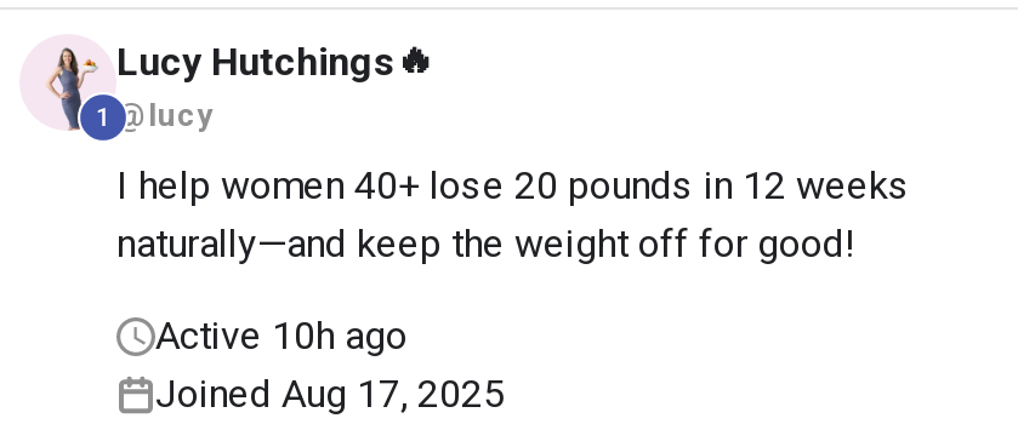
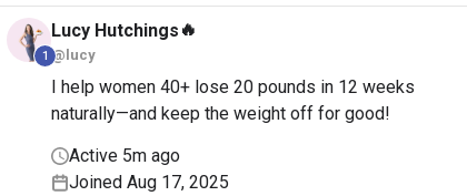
- Active 10h ago
+ Active 5m ago
